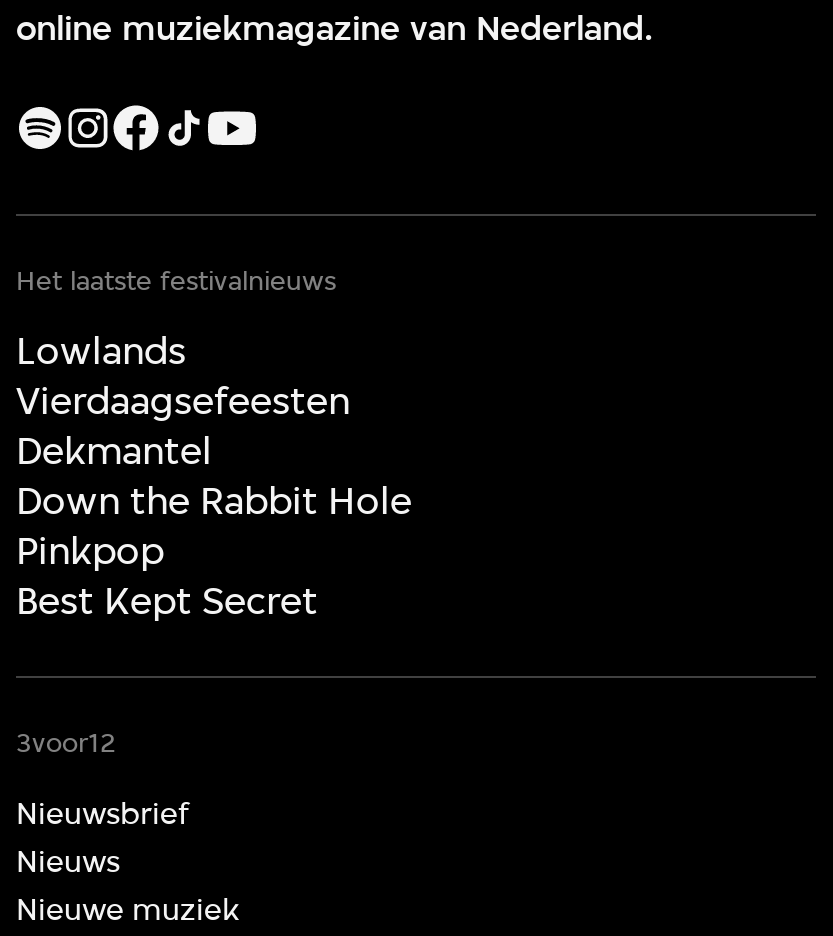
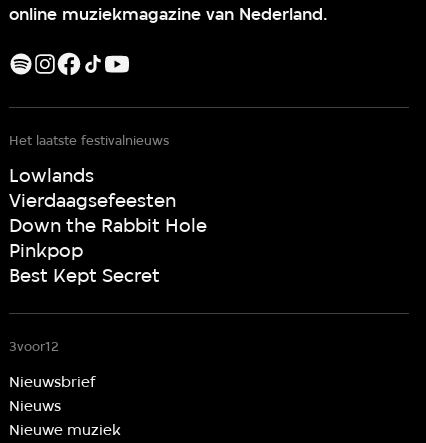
- Dekmantel
